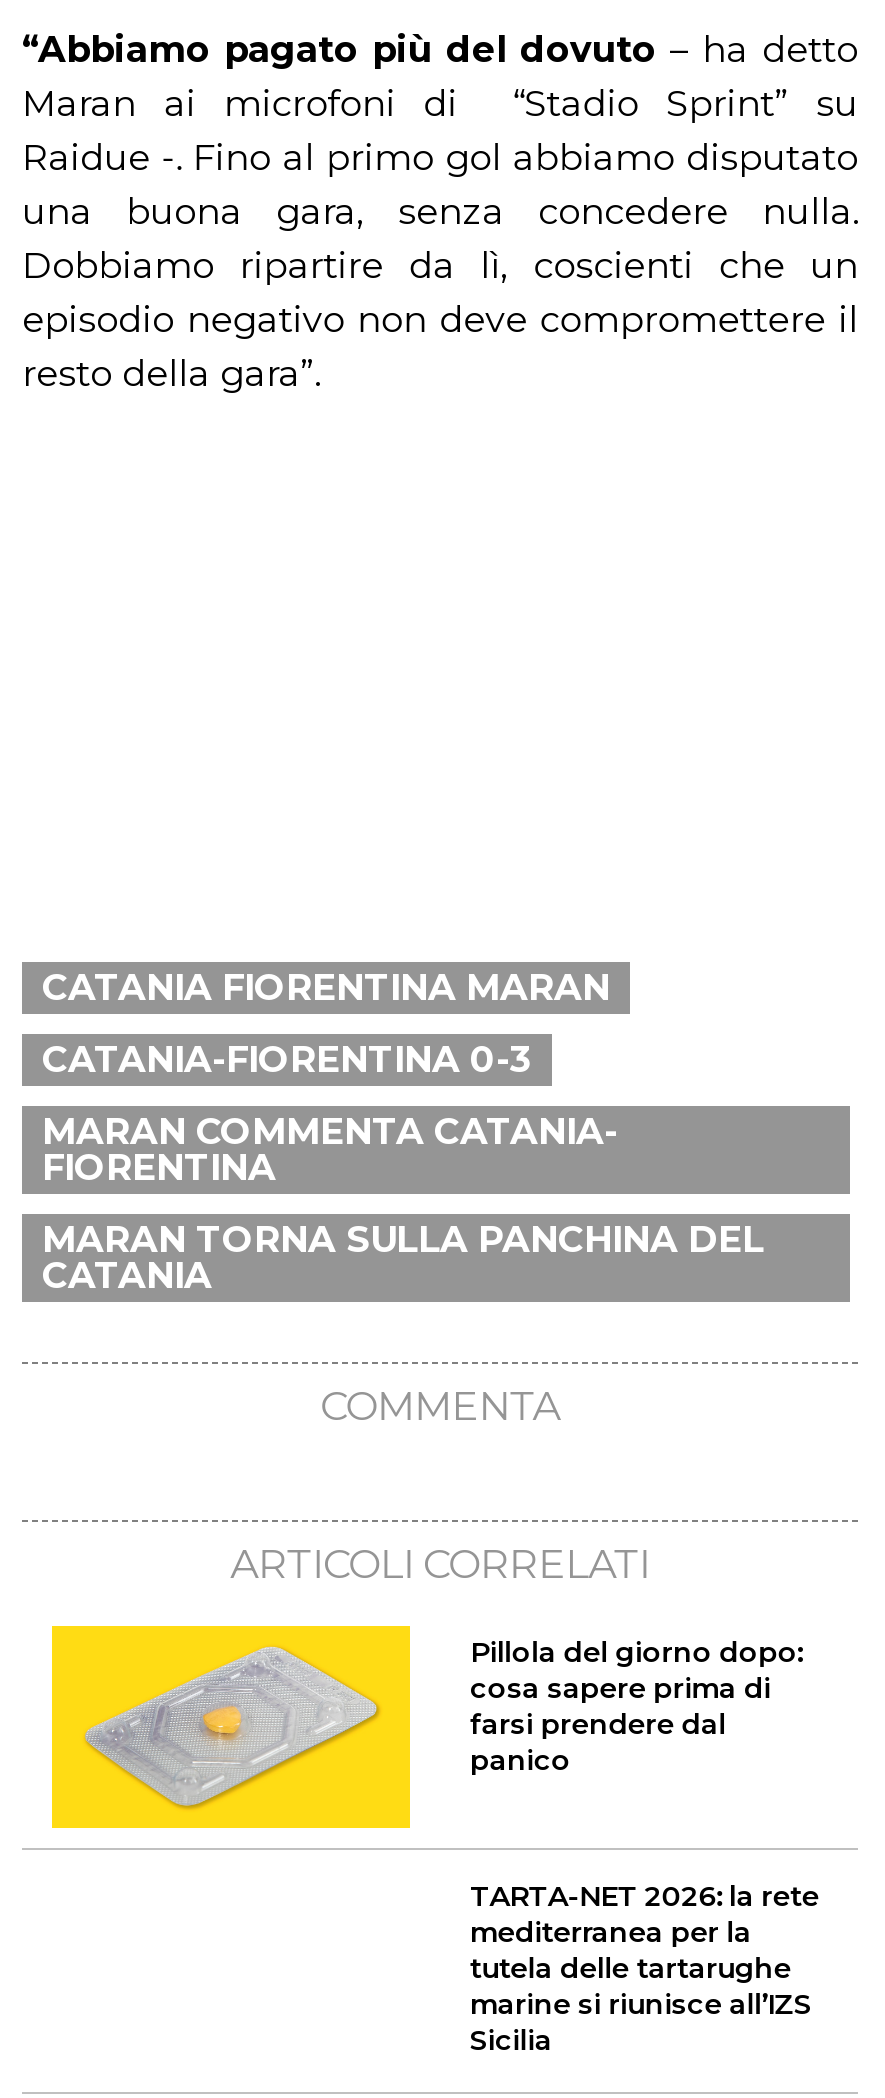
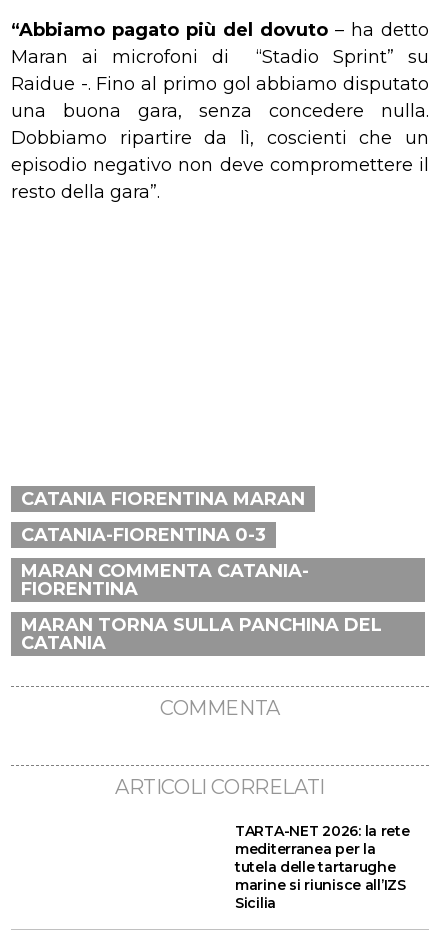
- [image]
- Pillola del giorno dopo:
- cosa sapere prima di
- farsi prendere dal
- panico
